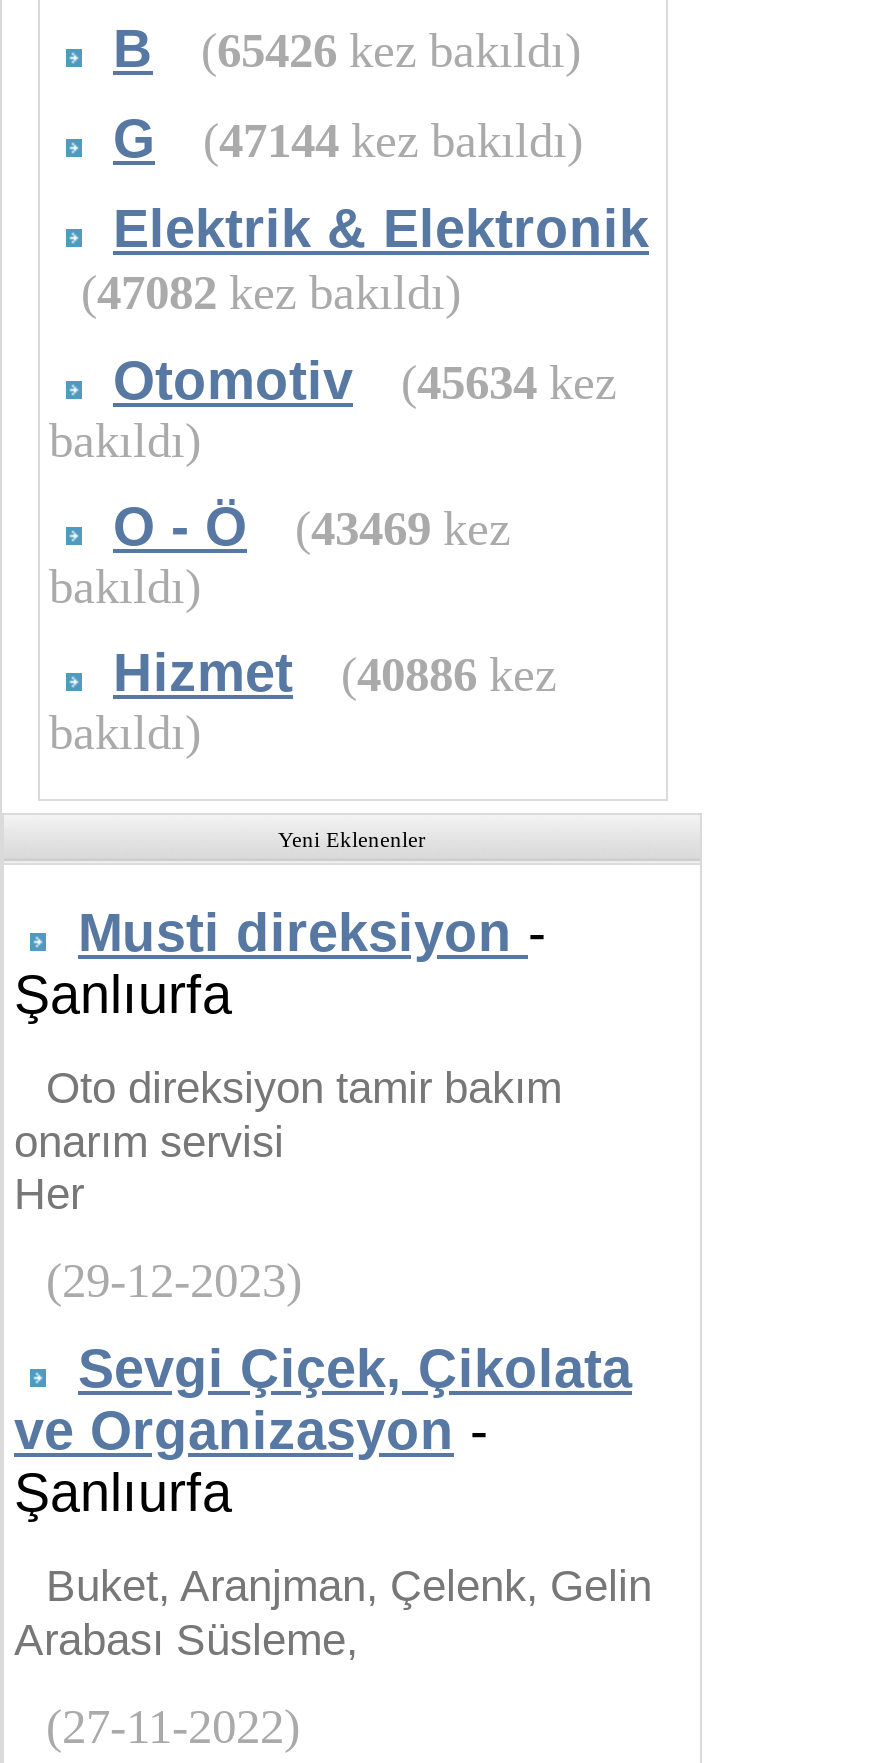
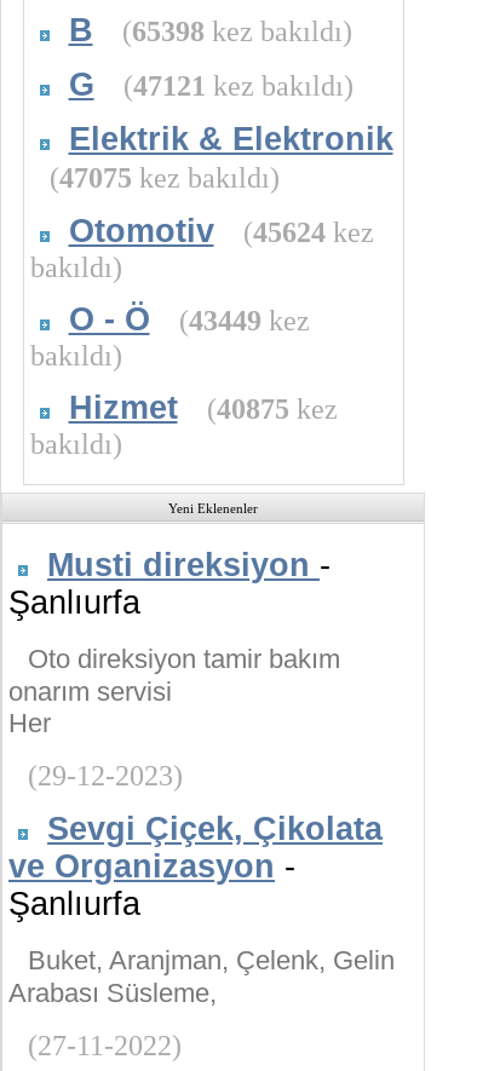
- B (65426 kez bakıldı)
+ B (65398 kez bakıldı)

- G (47144 kez bakıldı)
+ G (47121 kez bakıldı)

- (47082 kez bakıldı)
+ (47075 kez bakıldı)

- Otomotiv (45634 kez
+ Otomotiv (45624 kez

- O - Ö (43469 kez
+ O - Ö (43449 kez

- Hizmet (40886 kez
+ Hizmet (40875 kez
